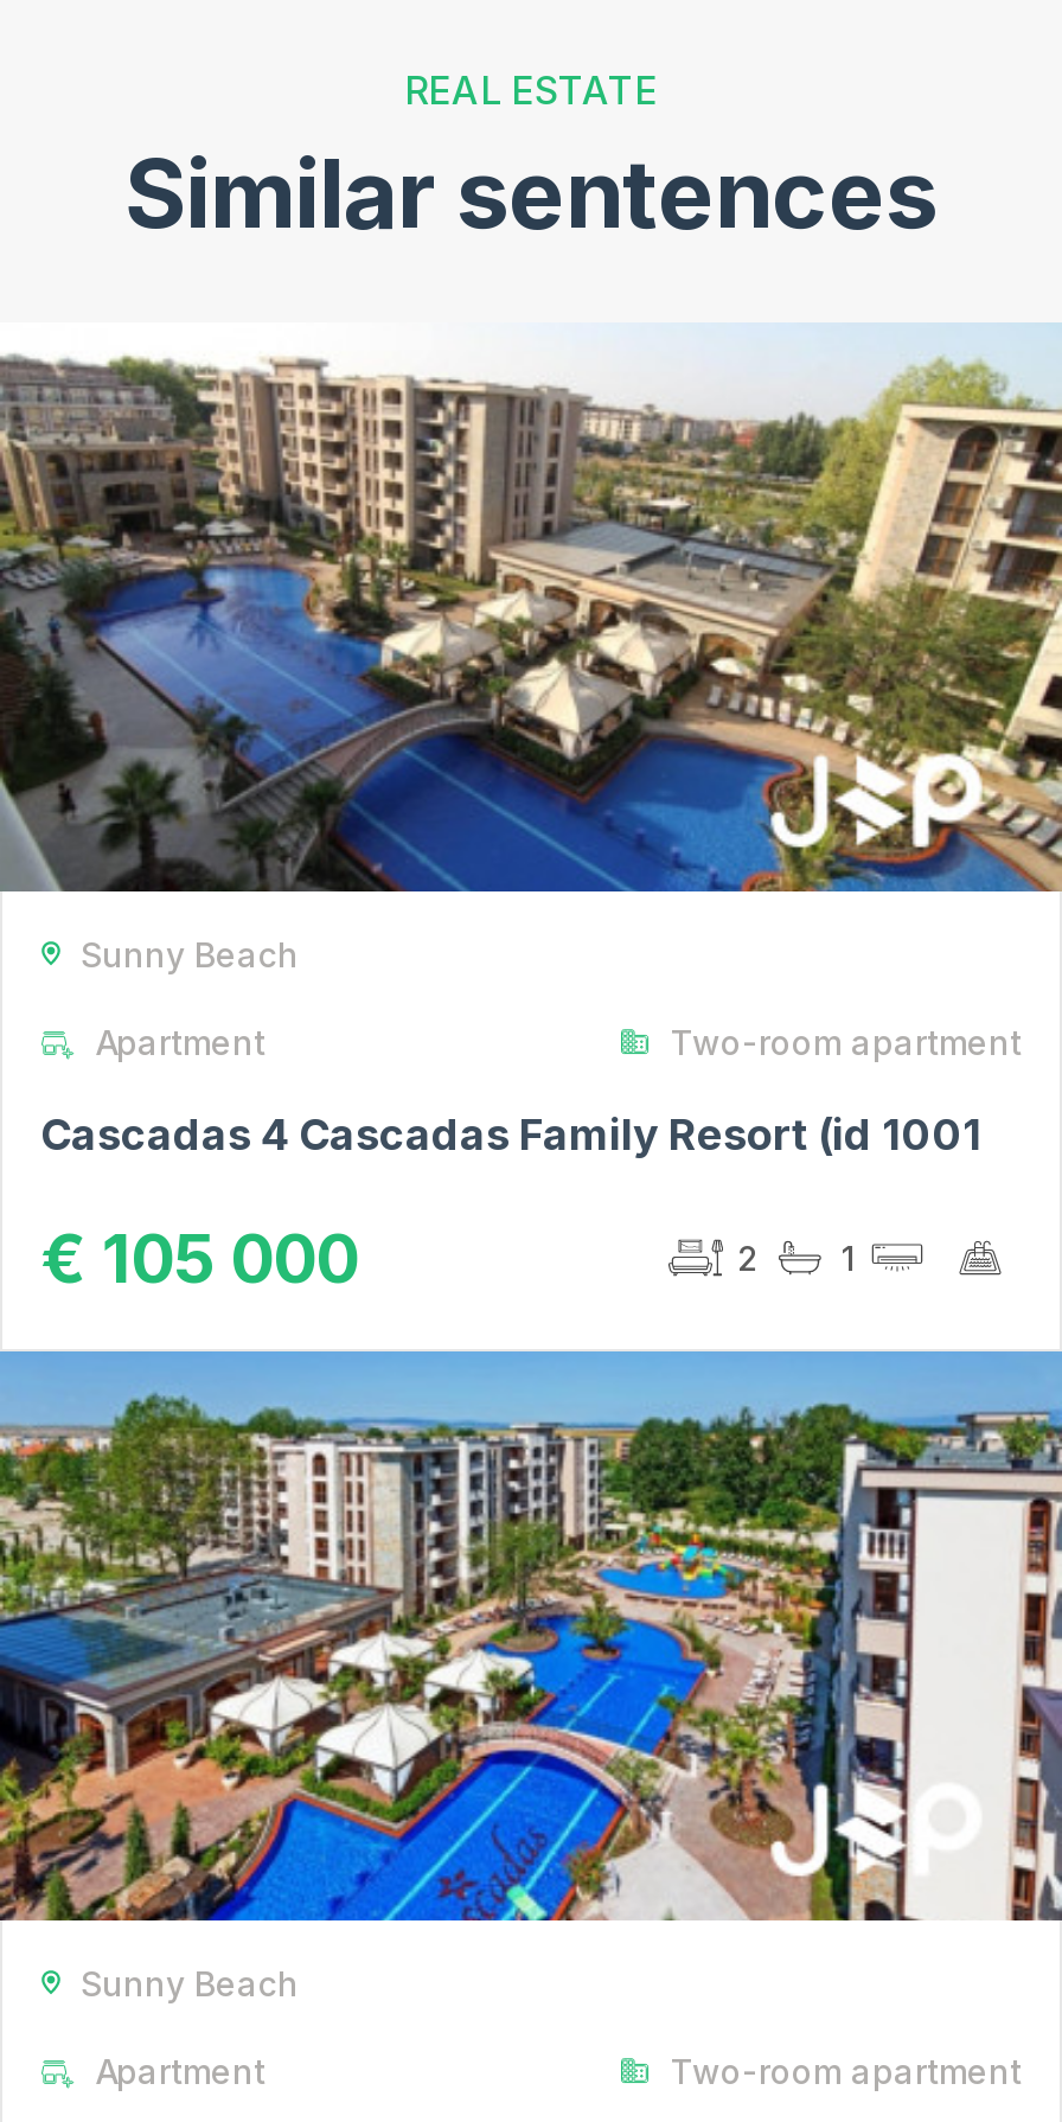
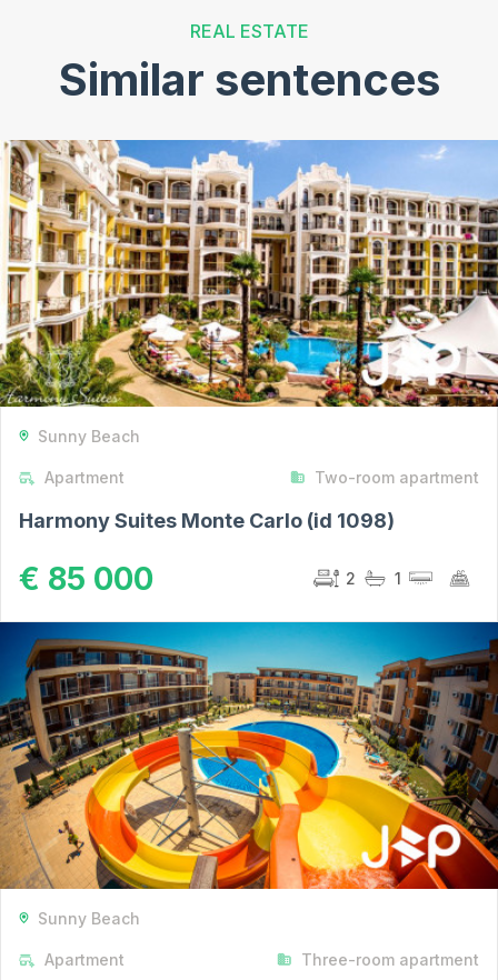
- [image]
+ [image]

- Cascadas 4 Cascadas Family Resort (id 1001
+ Harmony Suites Monte Carlo (id 1098)

- € 105 000
+ € 85 000

- [image]
+ [image]

- Two-room apartment
+ Three-room apartment
